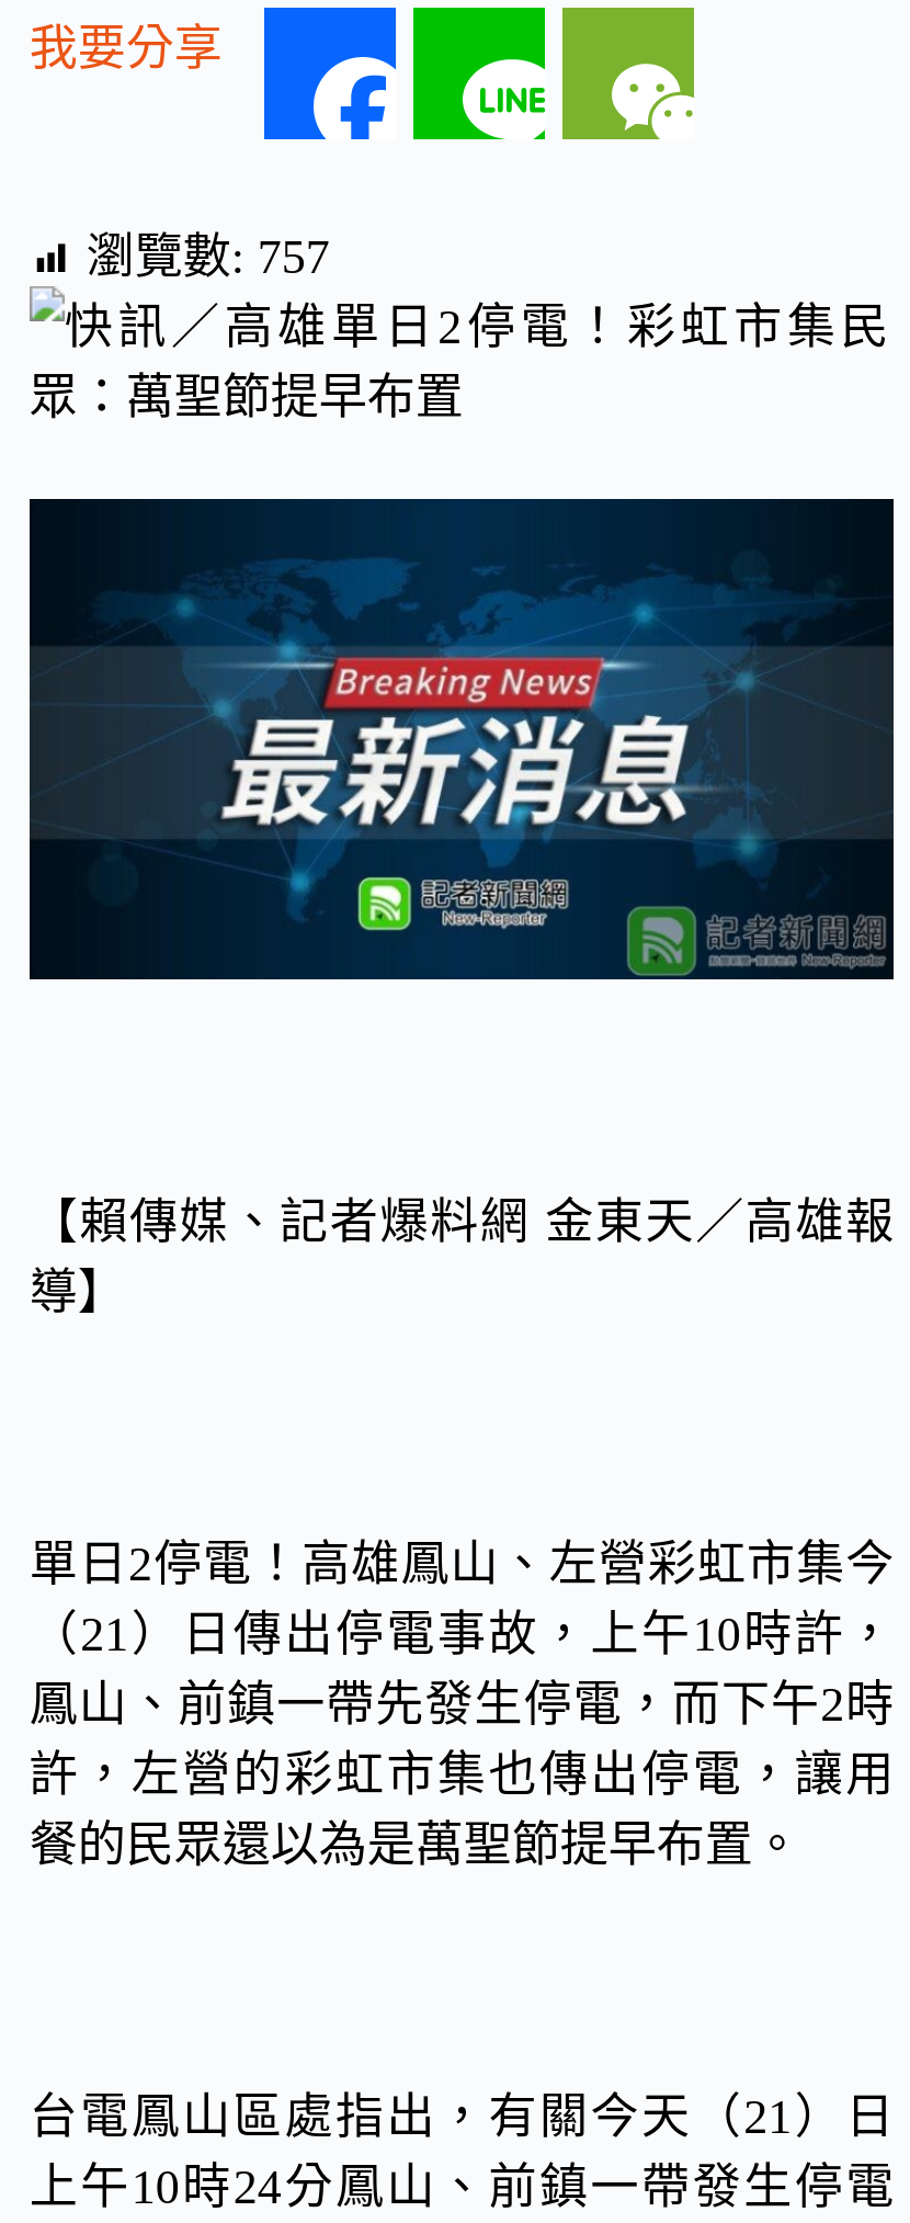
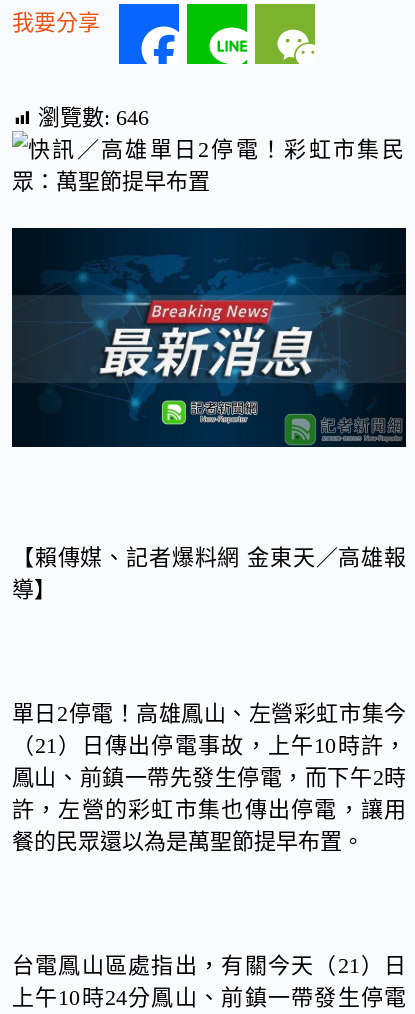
- 瀏覽數: 757
+ 瀏覽數: 646
